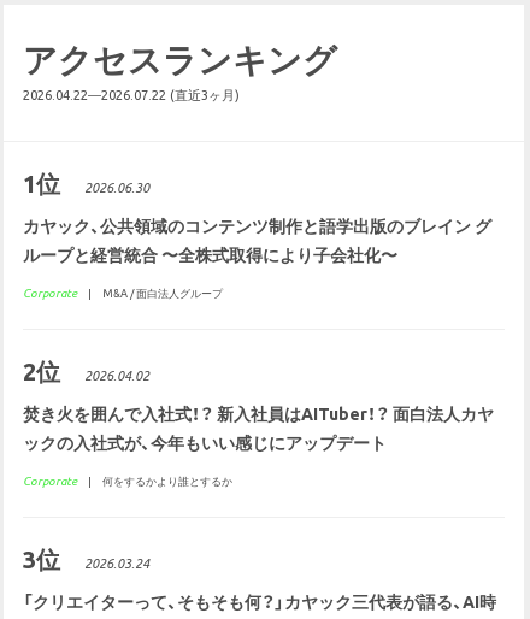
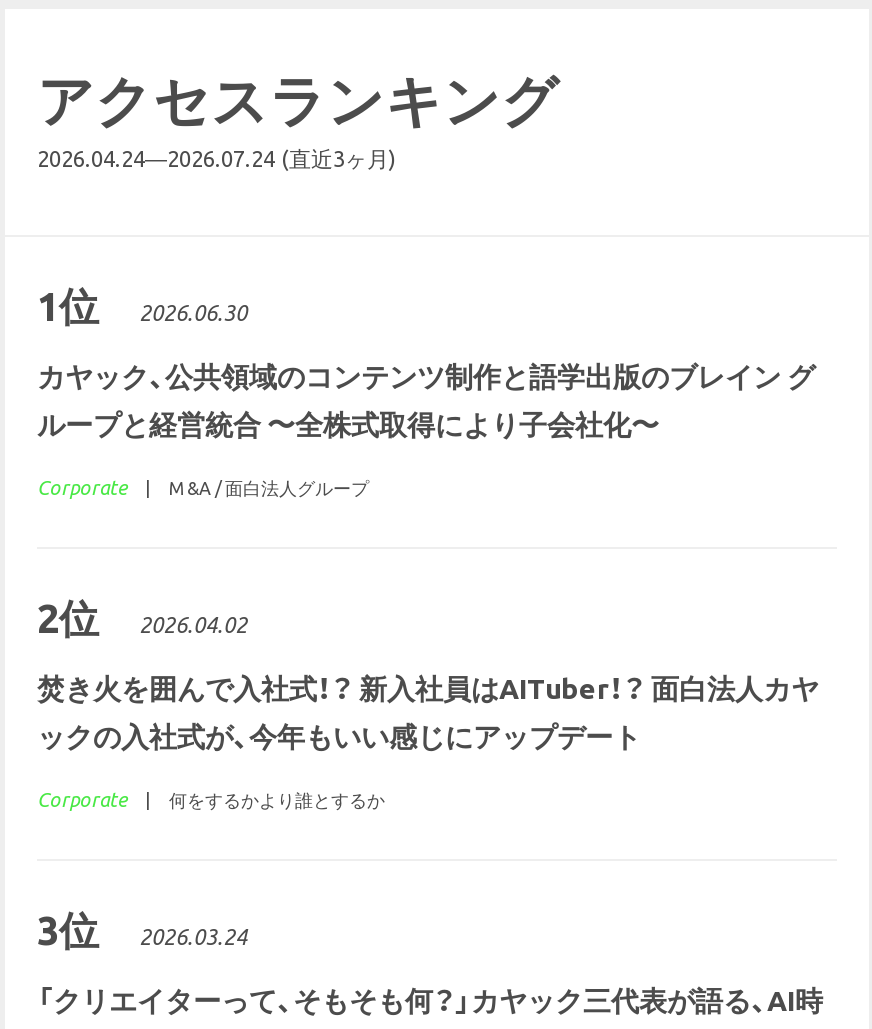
- 2026.04.22―2026.07.22 (直近3ヶ月)
+ 2026.04.24―2026.07.24 (直近3ヶ月)
